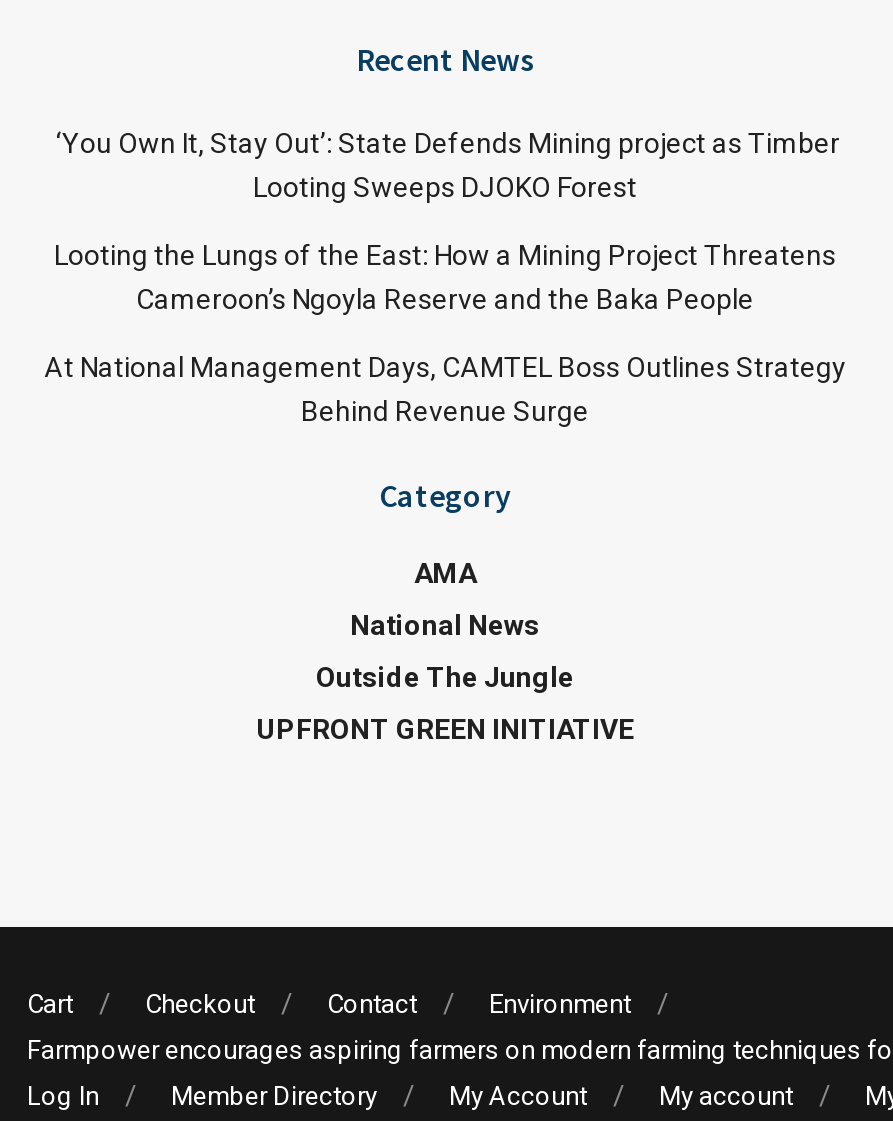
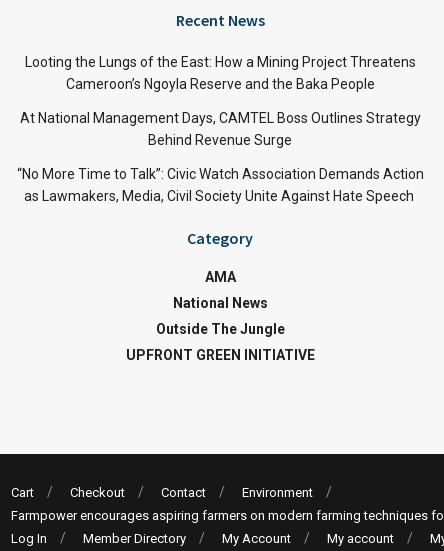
- ‘You Own It, Stay Out’: State Defends Mining project as Timber
- Looting Sweeps DJOKO Forest

moved up: Looting the Lungs of the East: How a Mining Project Threatens | Cameroon’s Ngoyla Reserve and the Baka People | At National Management Days, CAMTEL Boss Outlines Strategy | Behind Revenue Surge

+ “No More Time to Talk”: Civic Watch Association Demands Action
+ as Lawmakers, Media, Civil Society Unite Against Hate Speech
